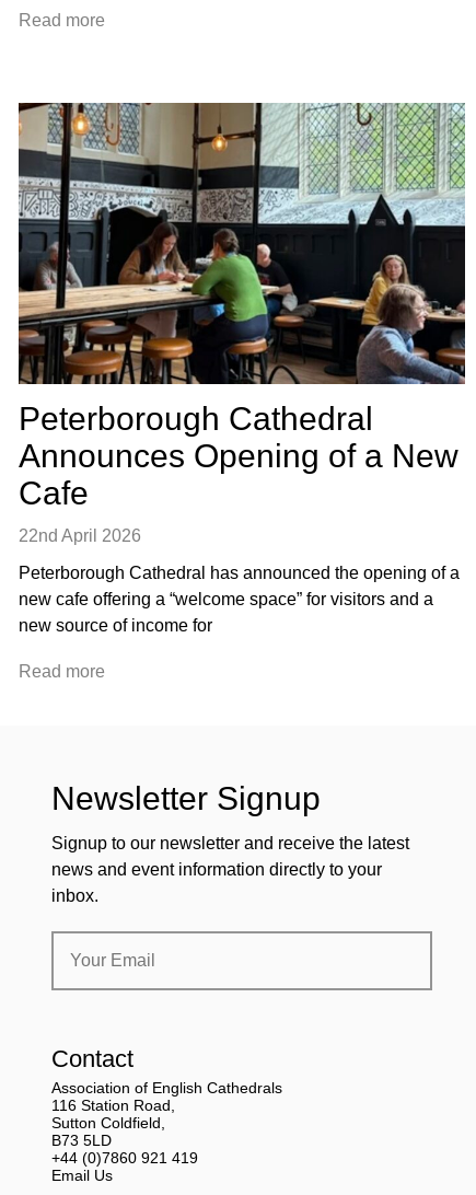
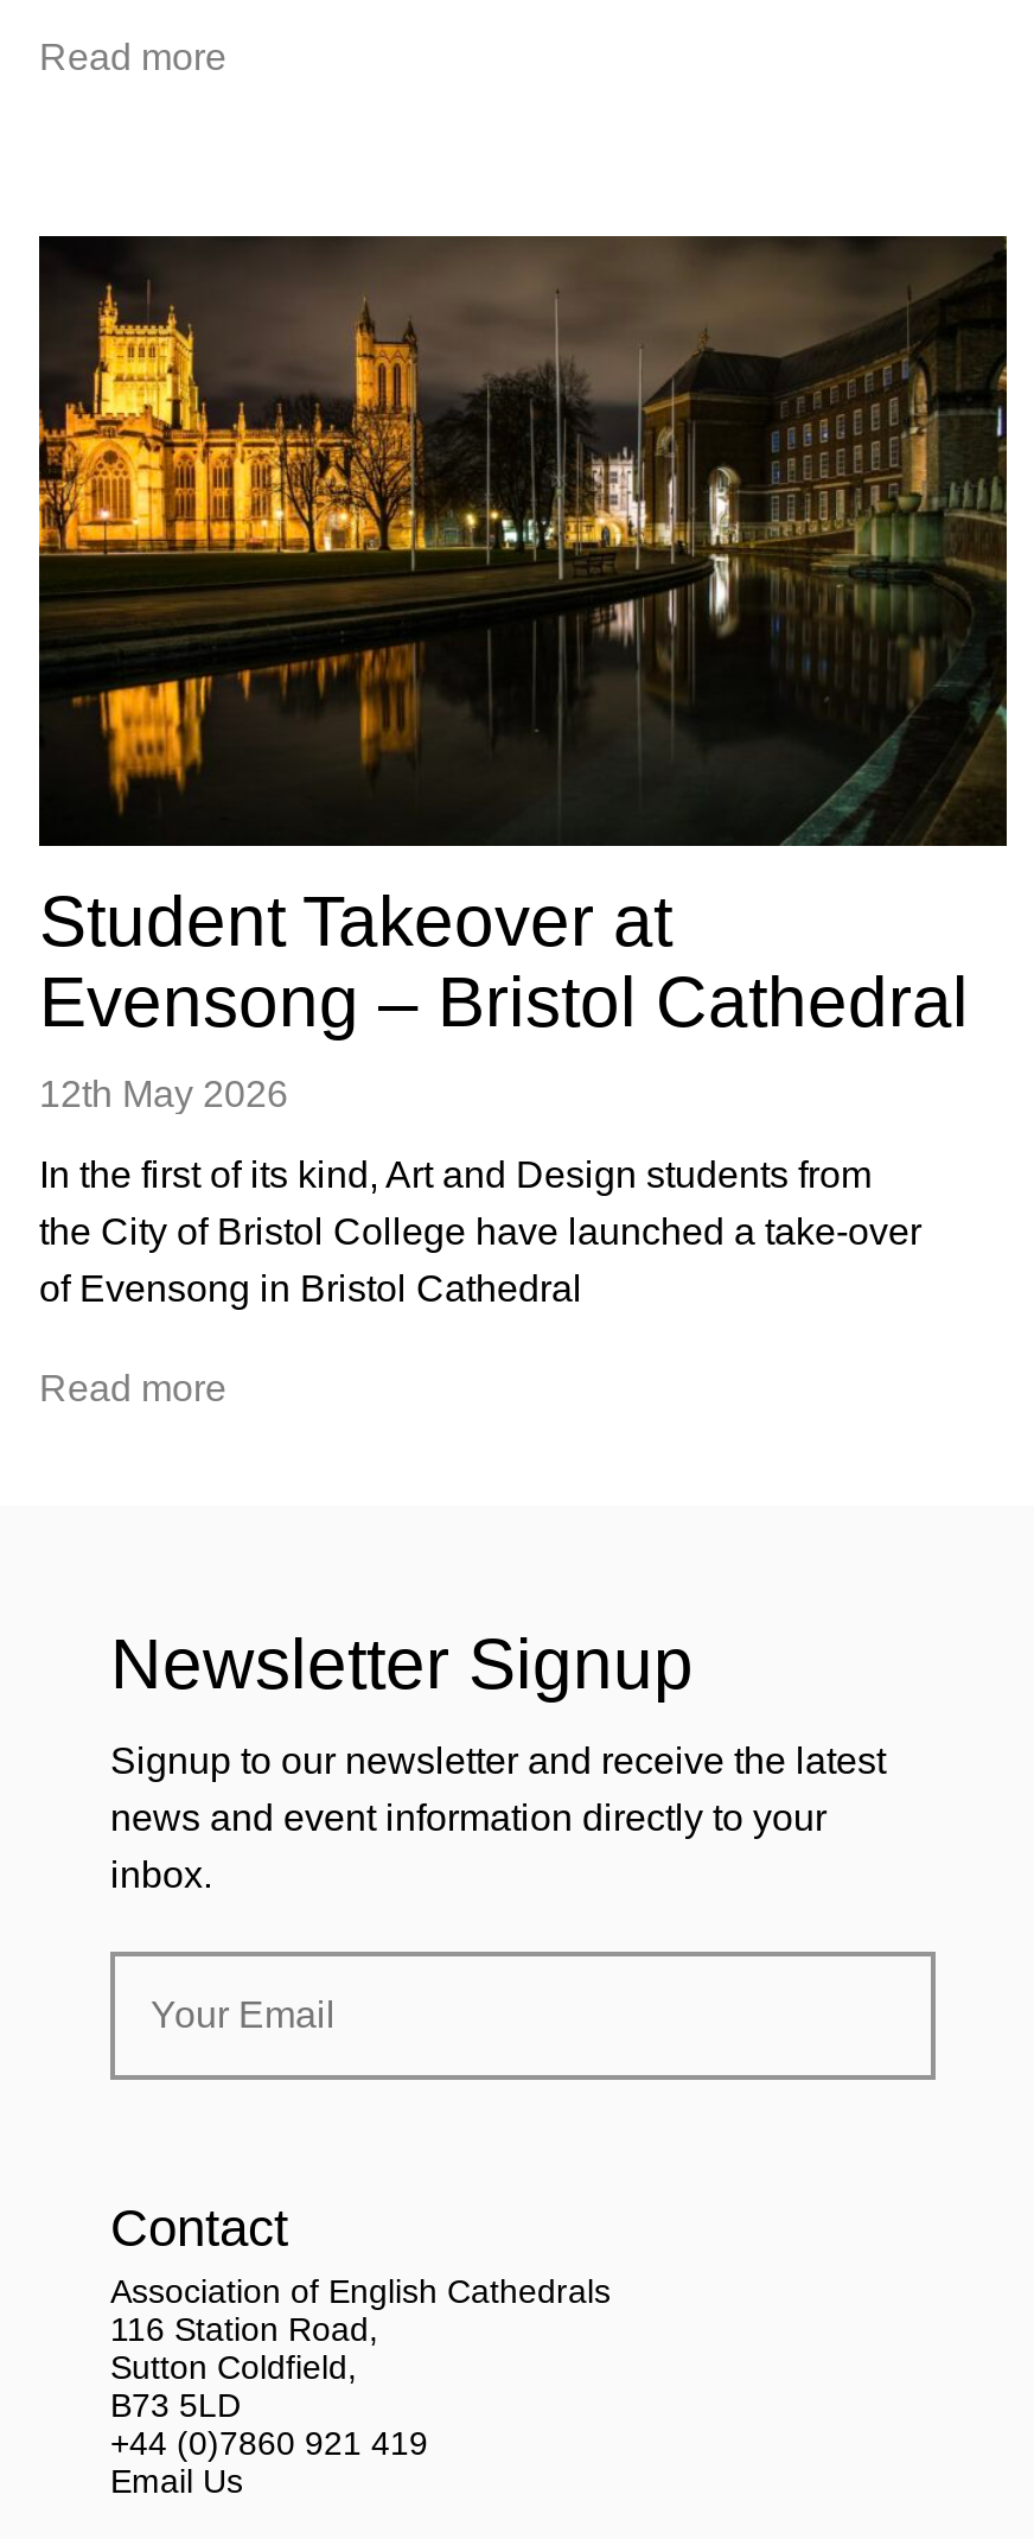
- [image]
- Peterborough Cathedral
- Announces Opening of a New
- Cafe
- 22nd April 2026
+ [image]
+ Student Takeover at
+ Evensong – Bristol Cathedral
+ 12th May 2026

- Peterborough Cathedral has announced the opening of a
- new cafe offering a “welcome space” for visitors and a
- new source of income for
+ In the first of its kind, Art and Design students from
+ the City of Bristol College have launched a take-over
+ of Evensong in Bristol Cathedral
